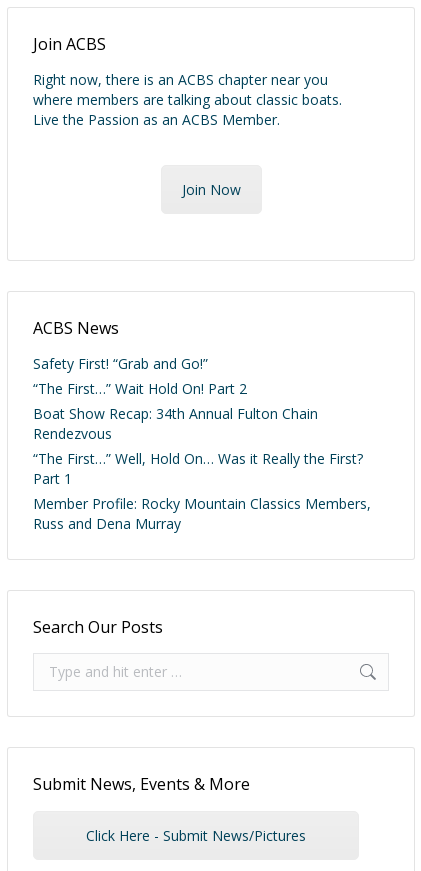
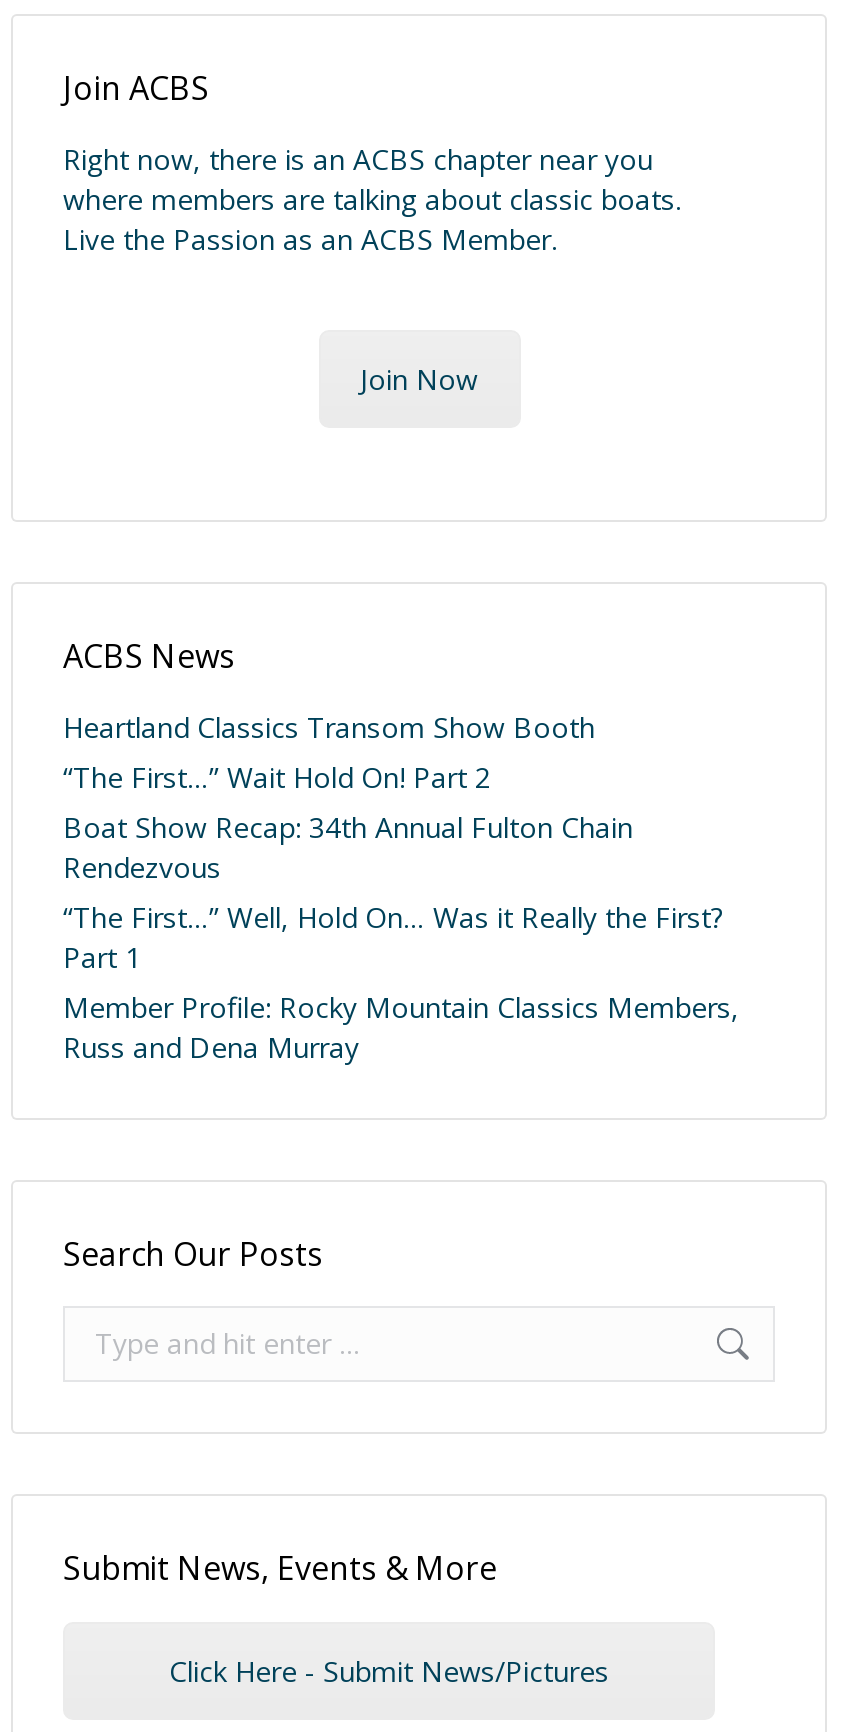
- Safety First! “Grab and Go!”
+ Heartland Classics Transom Show Booth
